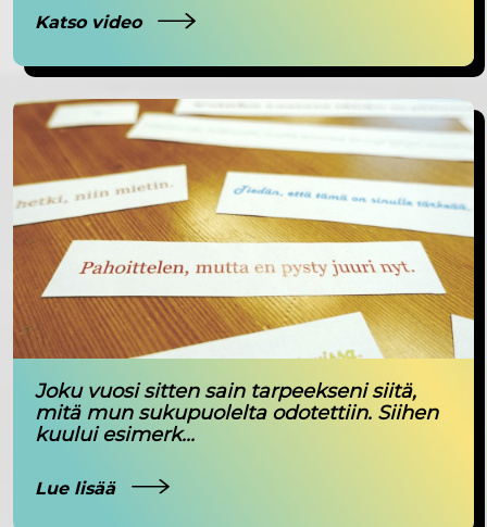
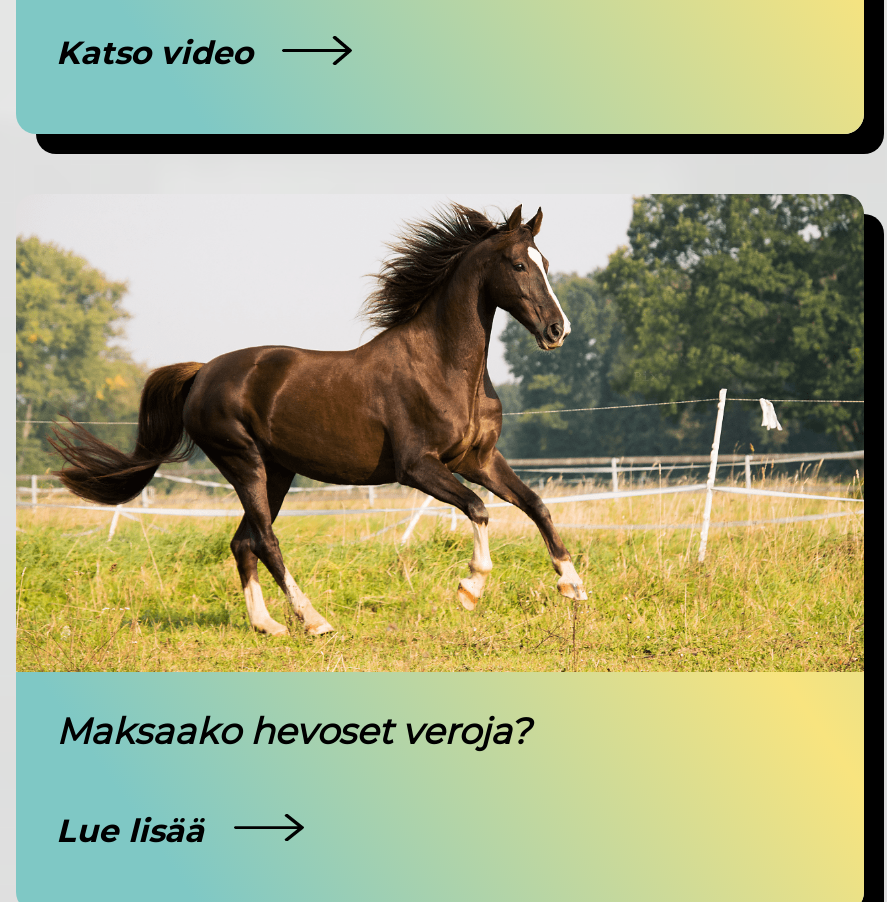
- [image]
- Joku vuosi sitten sain tarpeekseni siitä,
- mitä mun sukupuolelta odotettiin. Siihen
- kuului esimerk...
+ [image]
+ Maksaako hevoset veroja?
